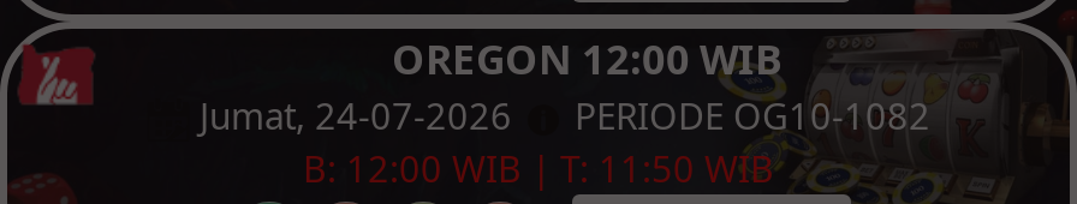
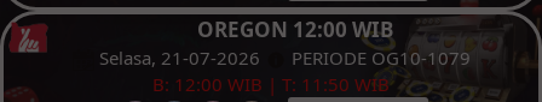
- Jumat, 24-07-2026
- PERIODE OG10-1082
+ Selasa, 21-07-2026
+ PERIODE OG10-1079
